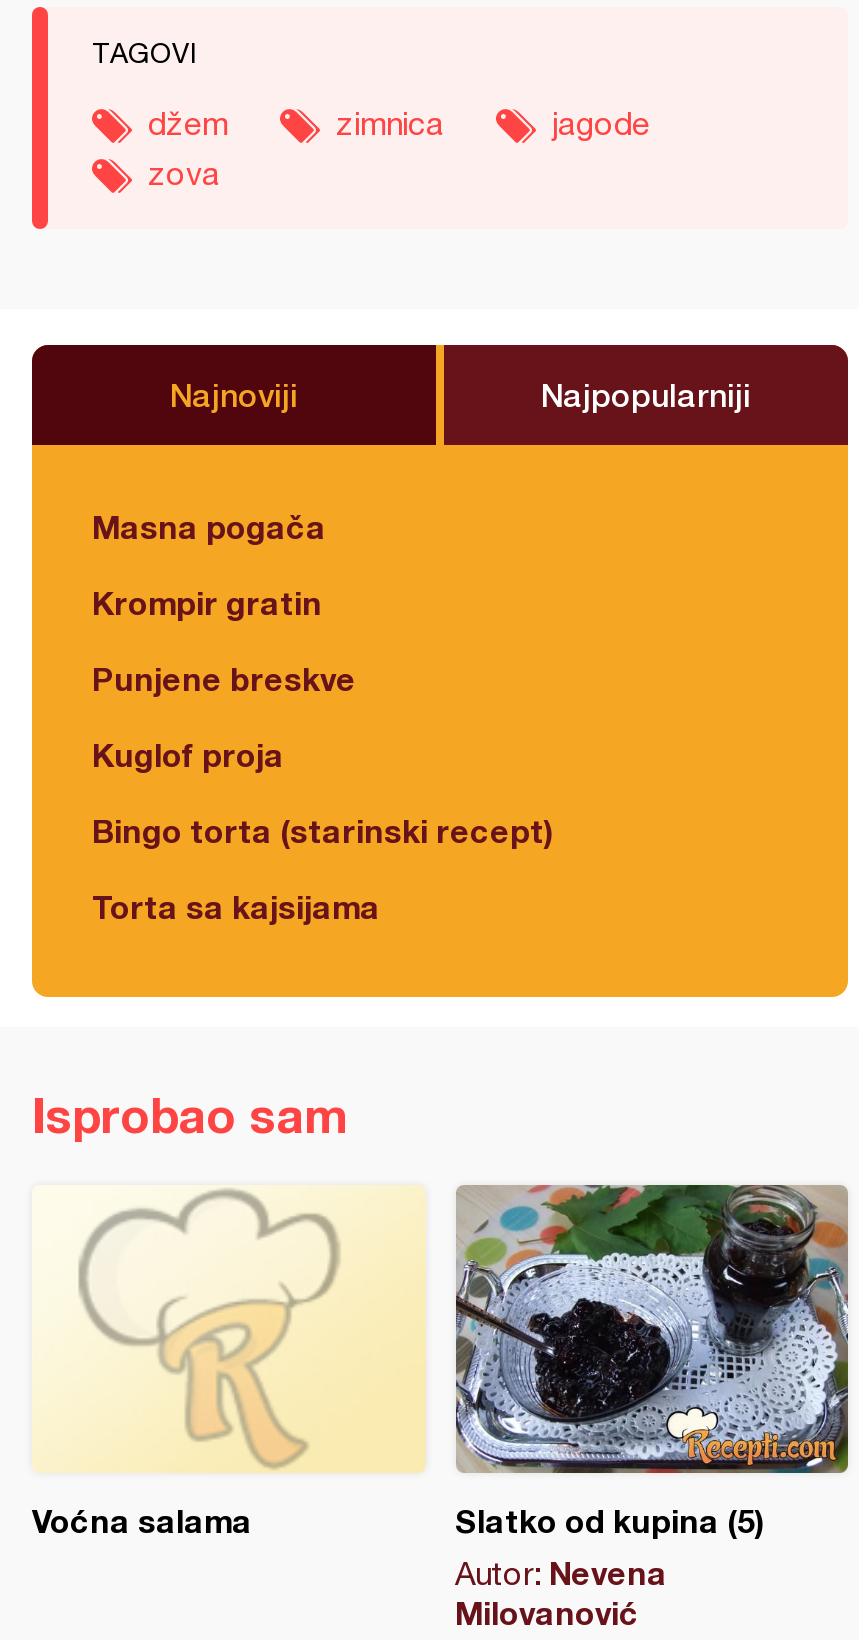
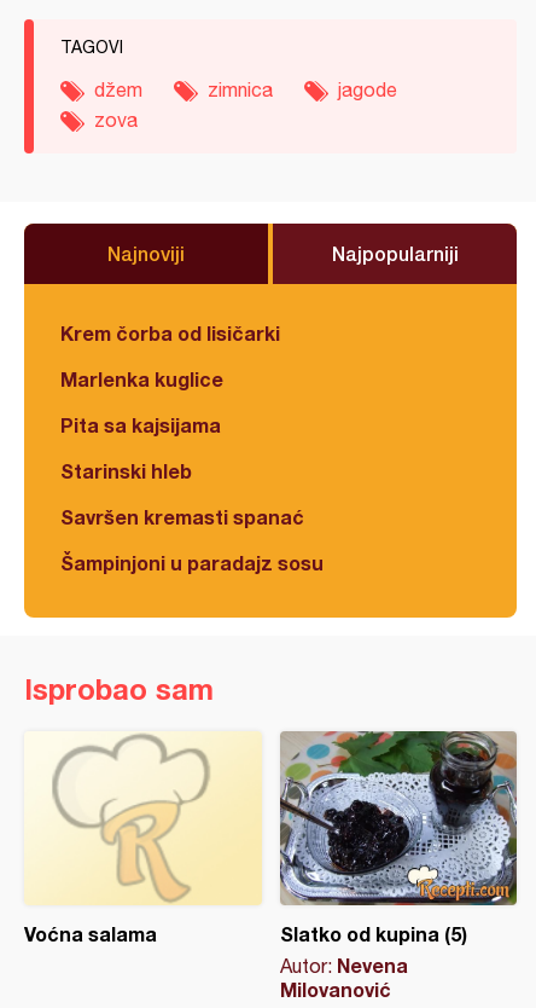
- Masna pogača
+ Krem čorba od lisičarki

- Krompir gratin
+ Marlenka kuglice

- Punjene breskve
+ Pita sa kajsijama

- Kuglof proja
+ Starinski hleb

- Bingo torta (starinski recept)
+ Savršen kremasti spanać

- Torta sa kajsijama
+ Šampinjoni u paradajz sosu
